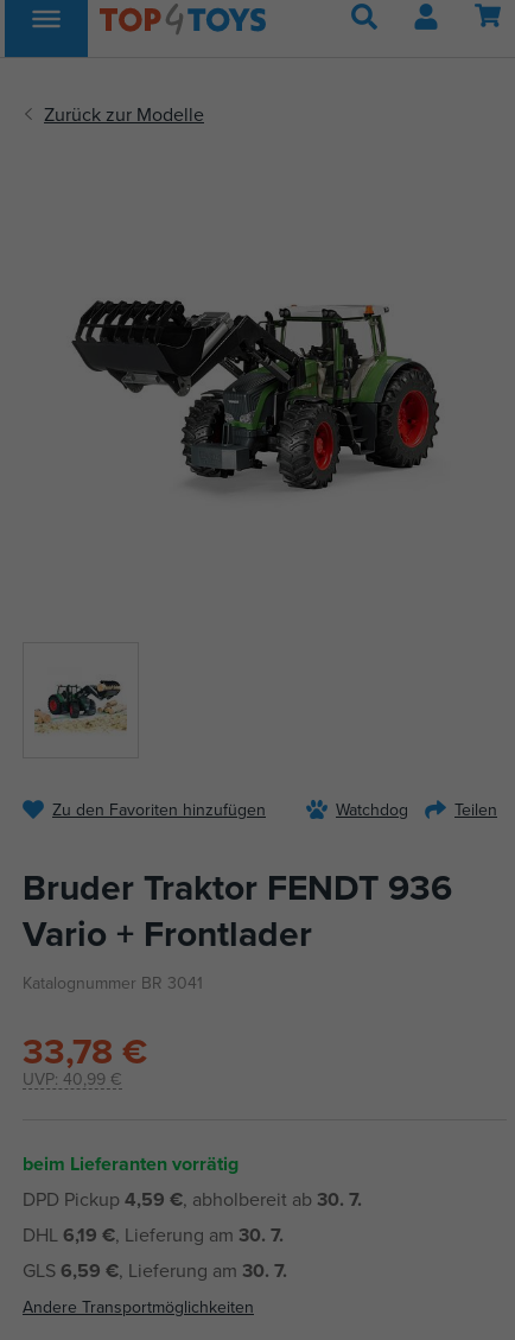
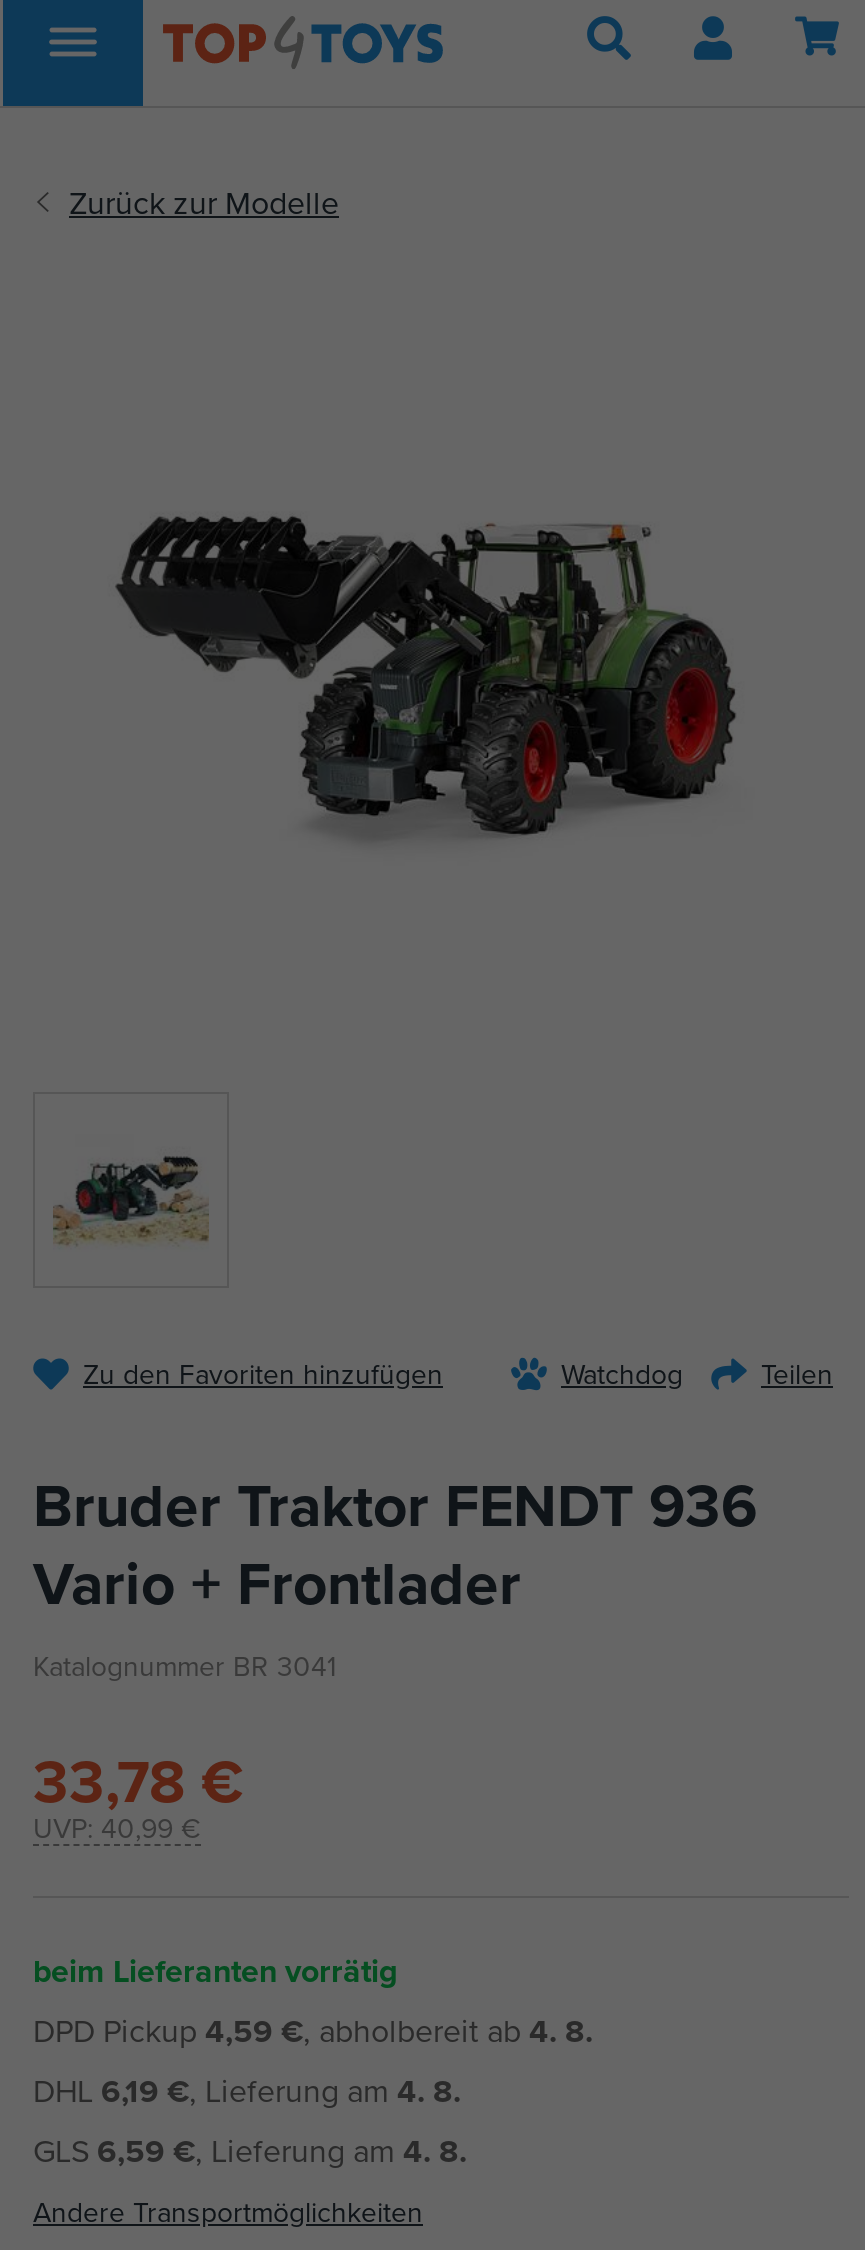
- DPD Pickup 4,59 €, abholbereit ab 30. 7.
+ DPD Pickup 4,59 €, abholbereit ab 4. 8.

- DHL 6,19 €, Lieferung am 30. 7.
+ DHL 6,19 €, Lieferung am 4. 8.

- GLS 6,59 €, Lieferung am 30. 7.
+ GLS 6,59 €, Lieferung am 4. 8.
